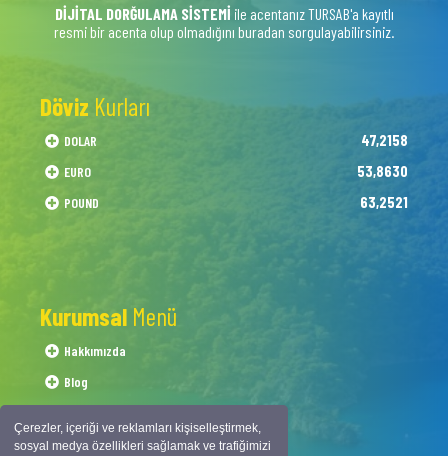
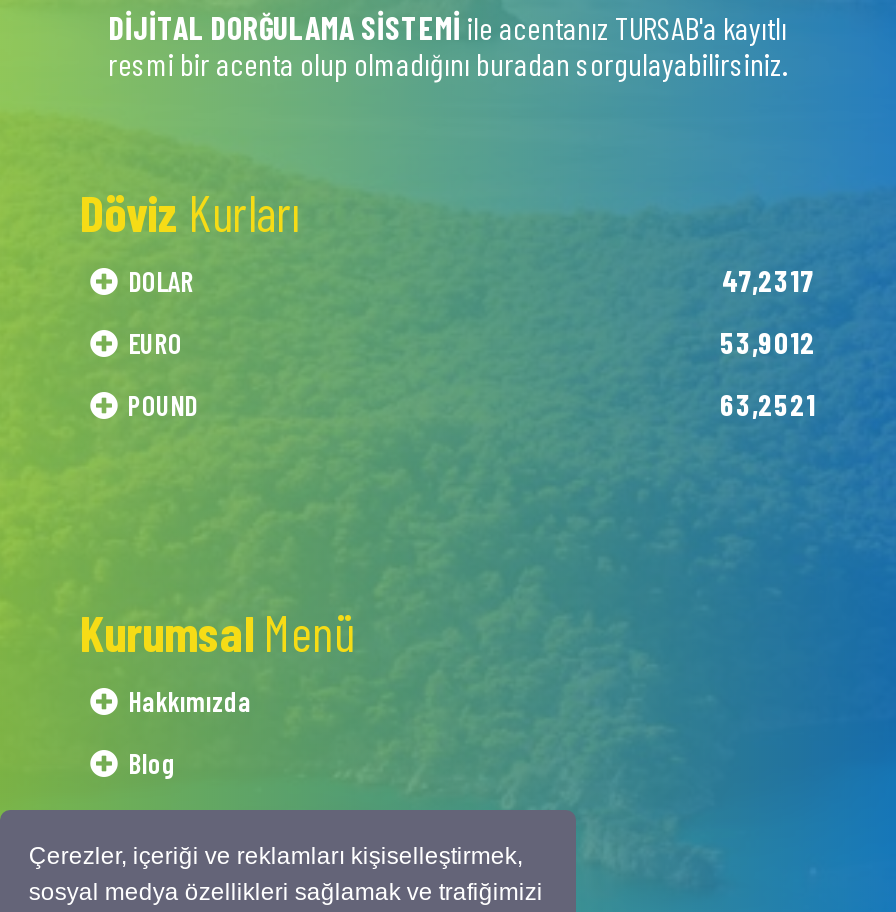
- 47,2158
+ 47,2317

- 53,8630
+ 53,9012
